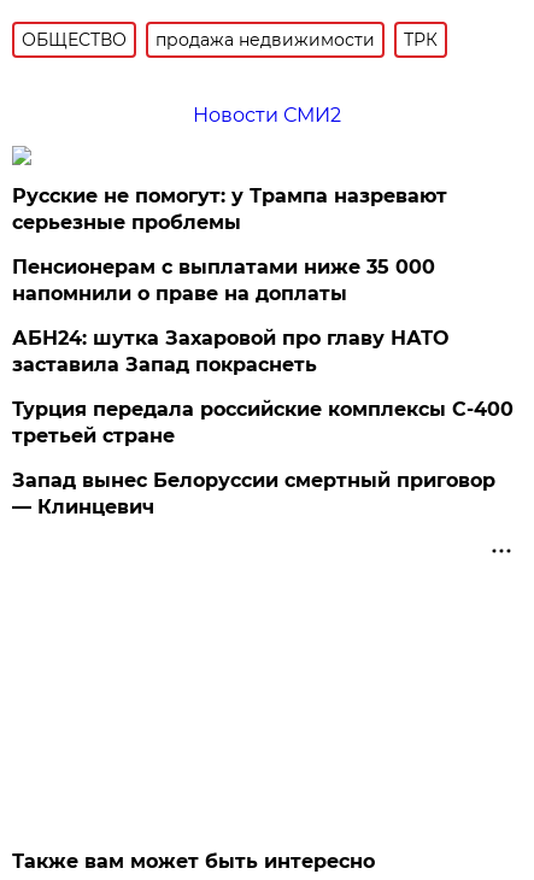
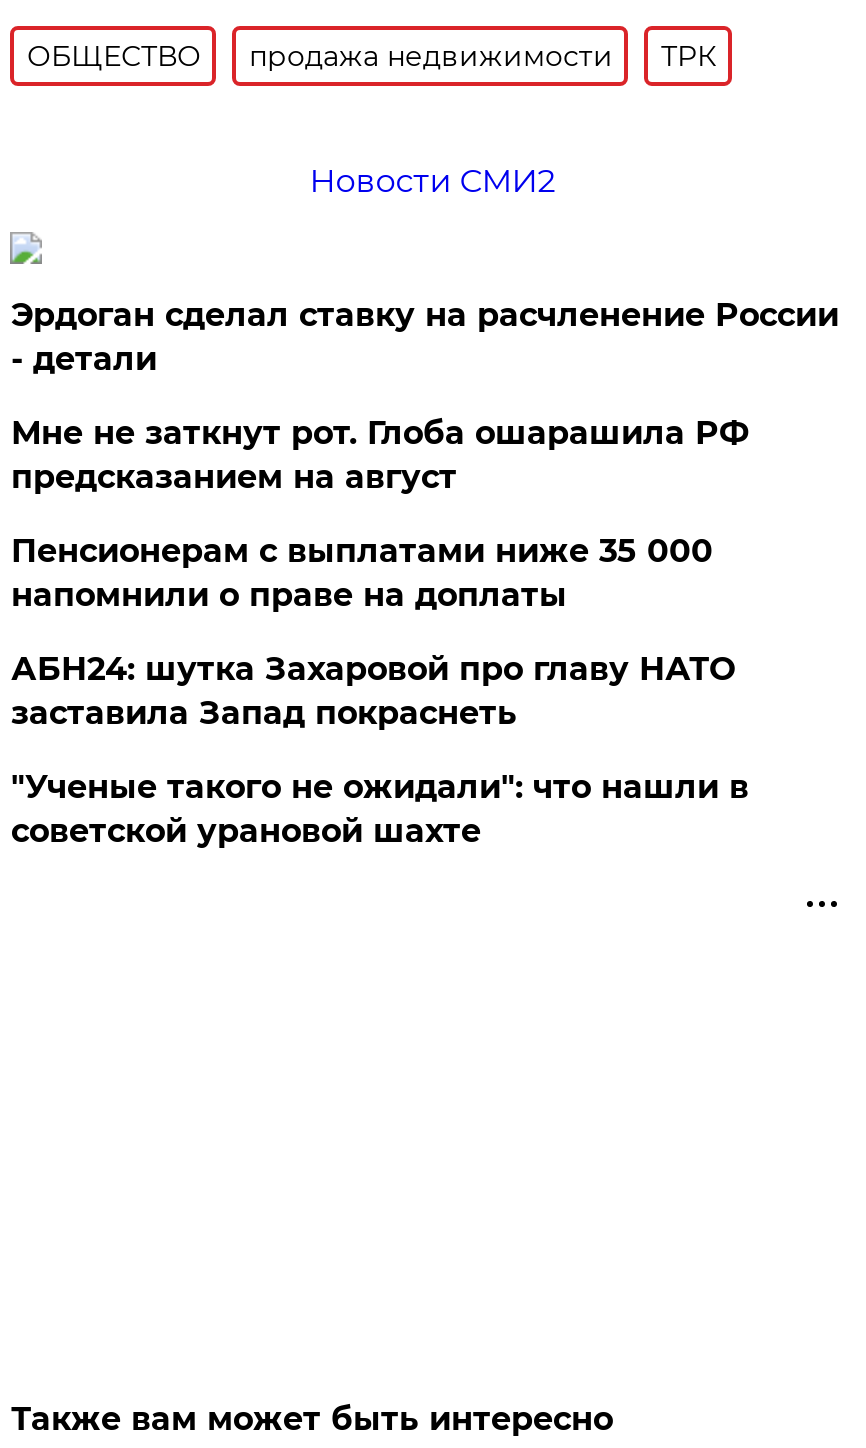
- Русские не помогут: у Трампа назревают
- серьезные проблемы
+ Эрдоган сделал ставку на расчленение России
+ - детали
+ Мне не заткнут рот. Глоба ошарашила РФ
+ предсказанием на август

moved down: Пенсионерам с выплатами ниже 35 000 | напомнили о праве на доплаты | АБН24: шутка Захаровой про главу НАТО | заставила Запад покраснеть

- Турция передала российские комплексы С-400
- третьей стране
- Запад вынес Белоруссии смертный приговор
- — Клинцевич
+ "Ученые такого не ожидали": что нашли в
+ советской урановой шахте
